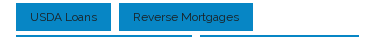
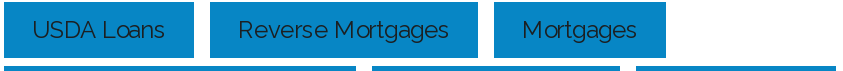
+ Mortgages
